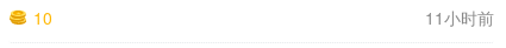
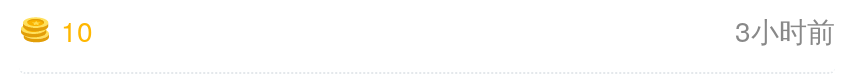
- 11小时前
+ 3小时前
